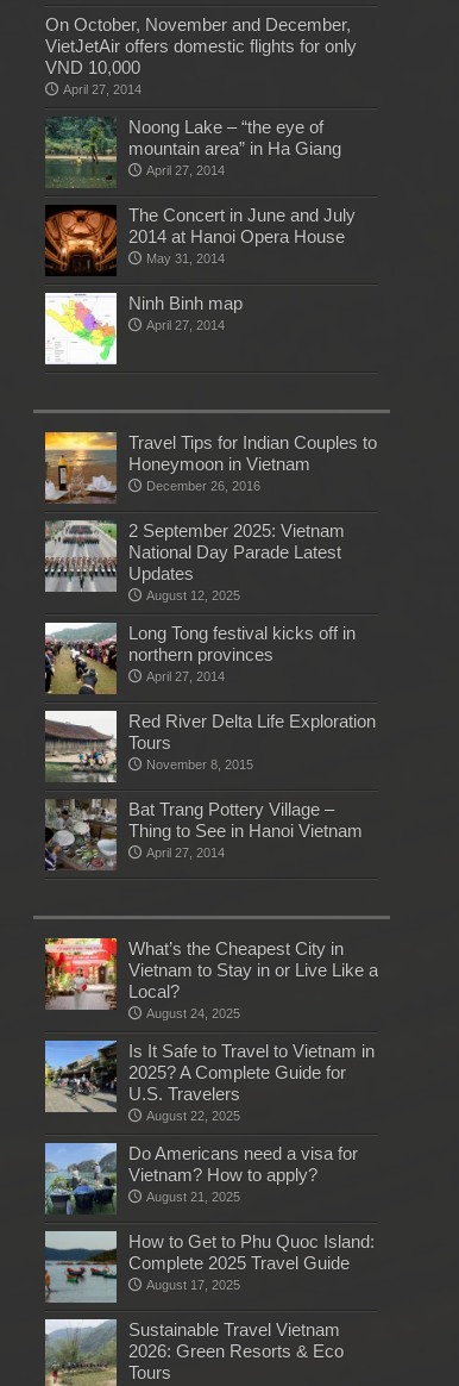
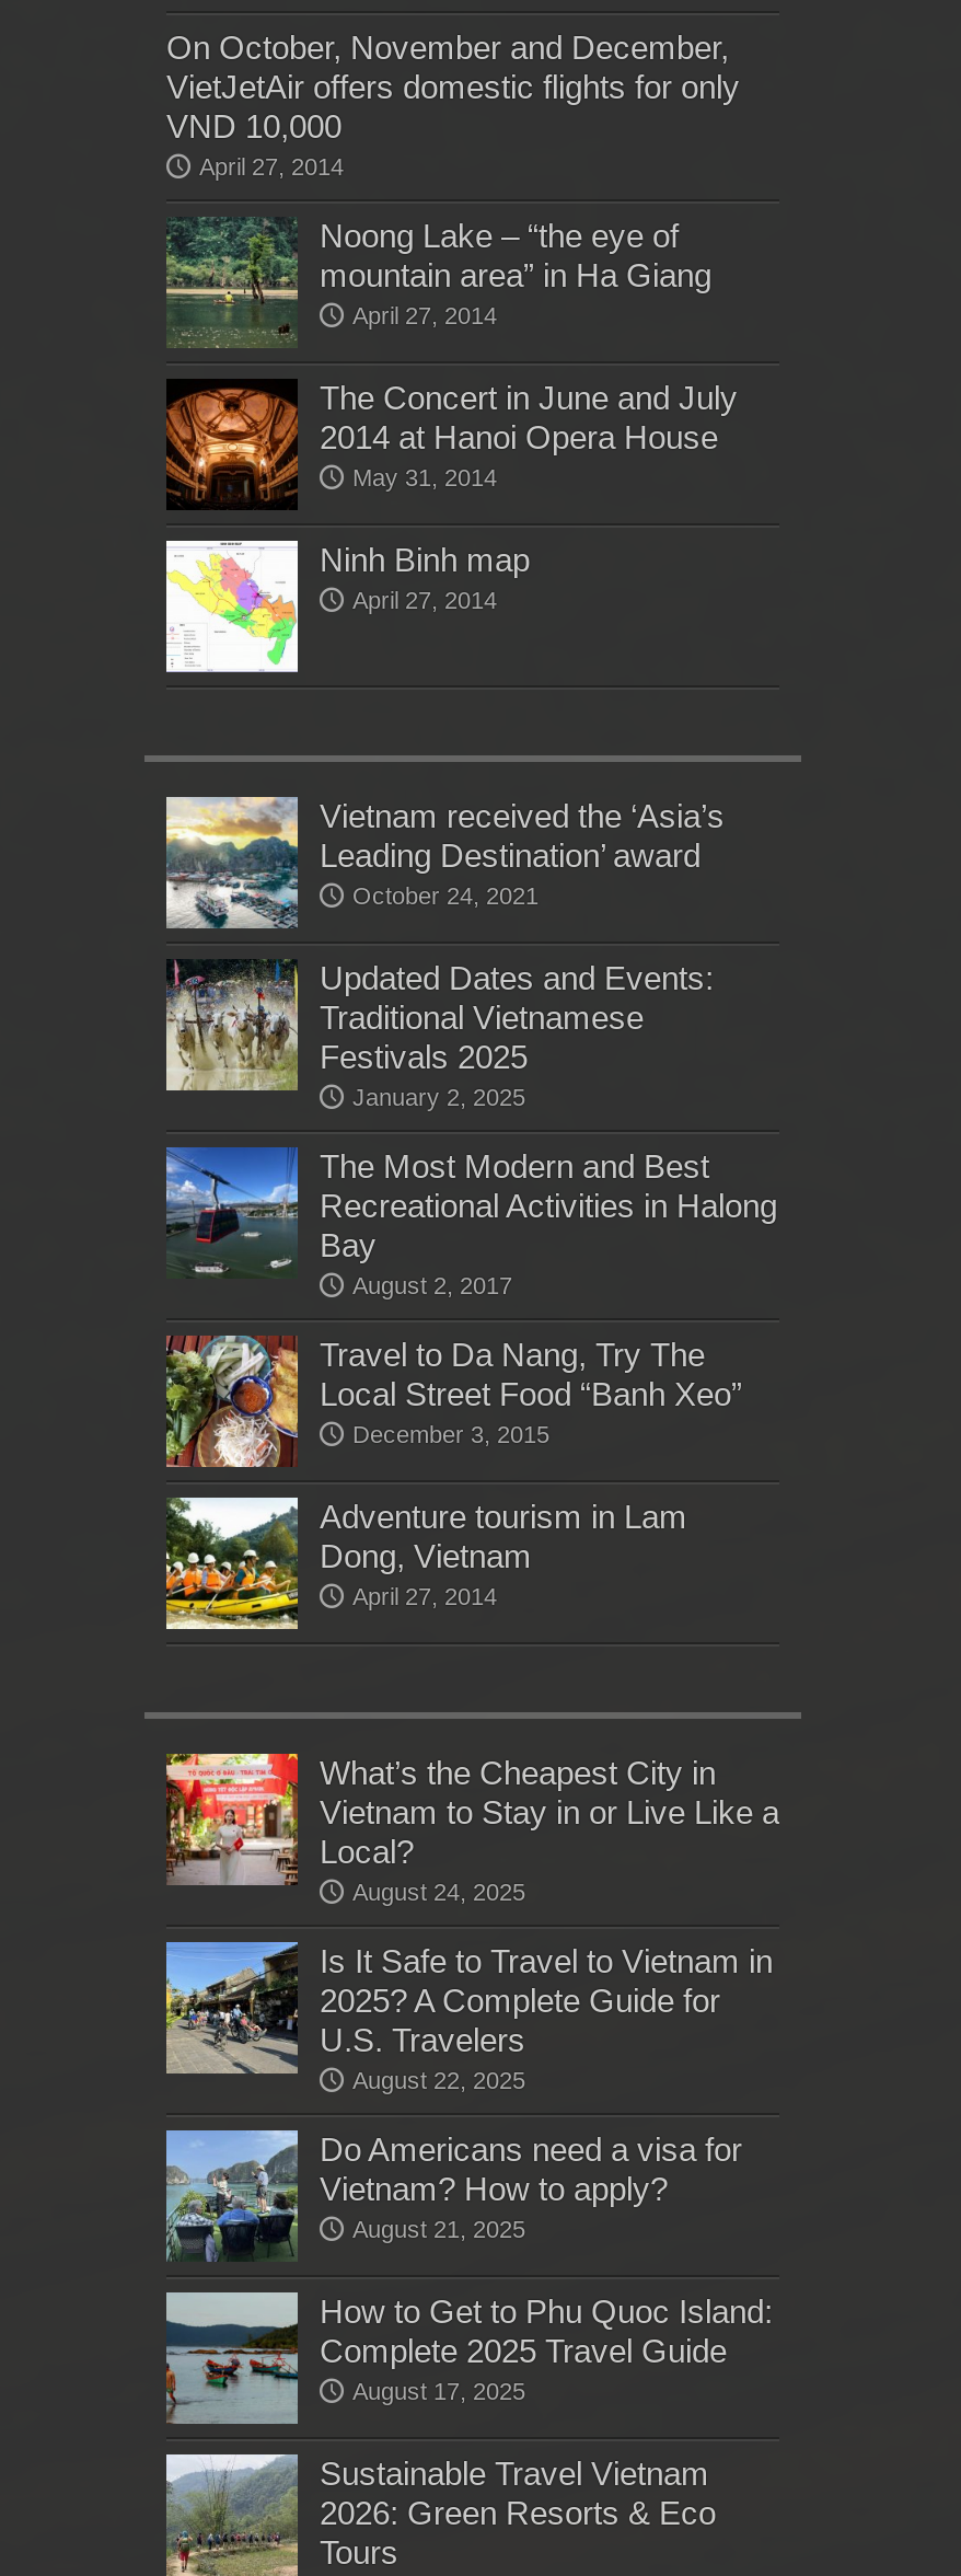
- [image]
- Travel Tips for Indian Couples to
- Honeymoon in Vietnam
- December 26, 2016
+ [image]
+ Vietnam received the ‘Asia’s
+ Leading Destination’ award
+ October 24, 2021

- [image]
- 2 September 2025: Vietnam
- National Day Parade Latest
- Updates
- August 12, 2025
+ [image]
+ Updated Dates and Events:
+ Traditional Vietnamese
+ Festivals 2025
+ January 2, 2025

- [image]
- Long Tong festival kicks off in
- northern provinces
- April 27, 2014
+ [image]
+ The Most Modern and Best
+ Recreational Activities in Halong
+ Bay
+ August 2, 2017

- [image]
- Red River Delta Life Exploration
- Tours
- November 8, 2015
+ [image]
+ Travel to Da Nang, Try The
+ Local Street Food “Banh Xeo”
+ December 3, 2015

- [image]
- Bat Trang Pottery Village –
- Thing to See in Hanoi Vietnam
+ [image]
+ Adventure tourism in Lam
+ Dong, Vietnam
